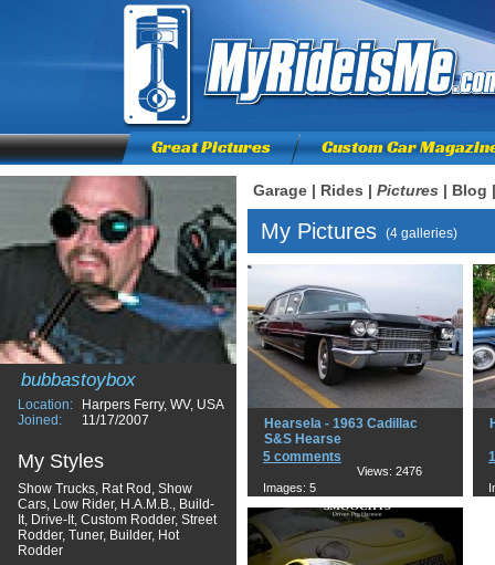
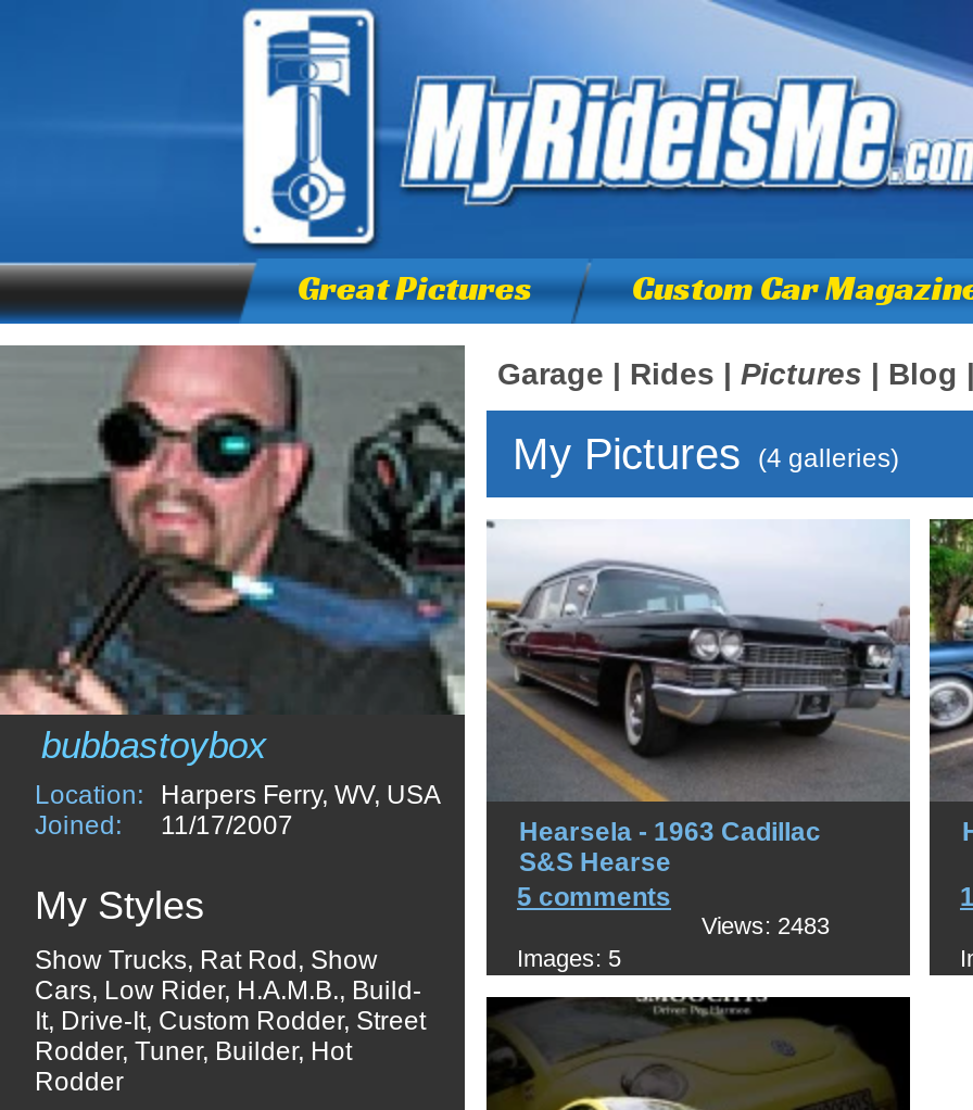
- Views: 2476
+ Views: 2483
